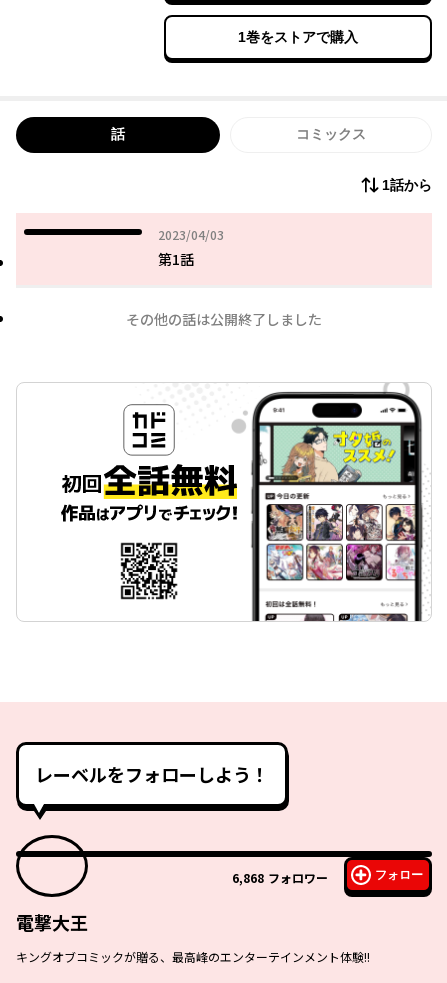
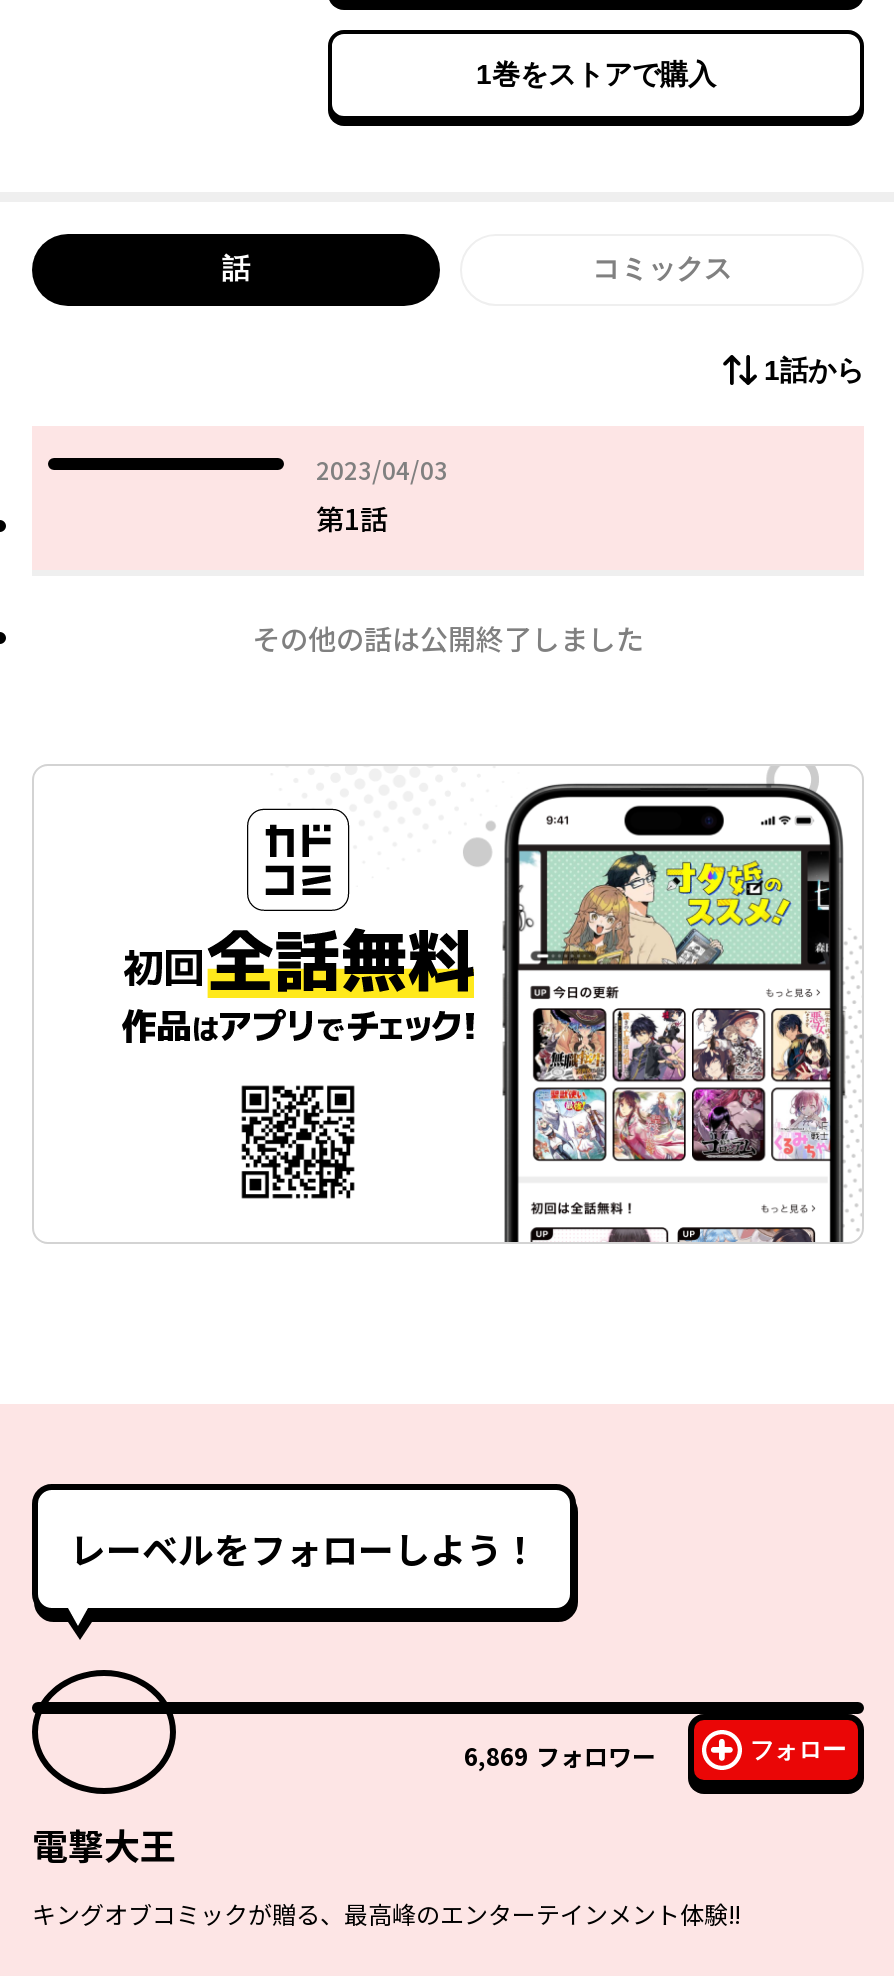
- 6,868 フォロワー
+ 6,869 フォロワー
